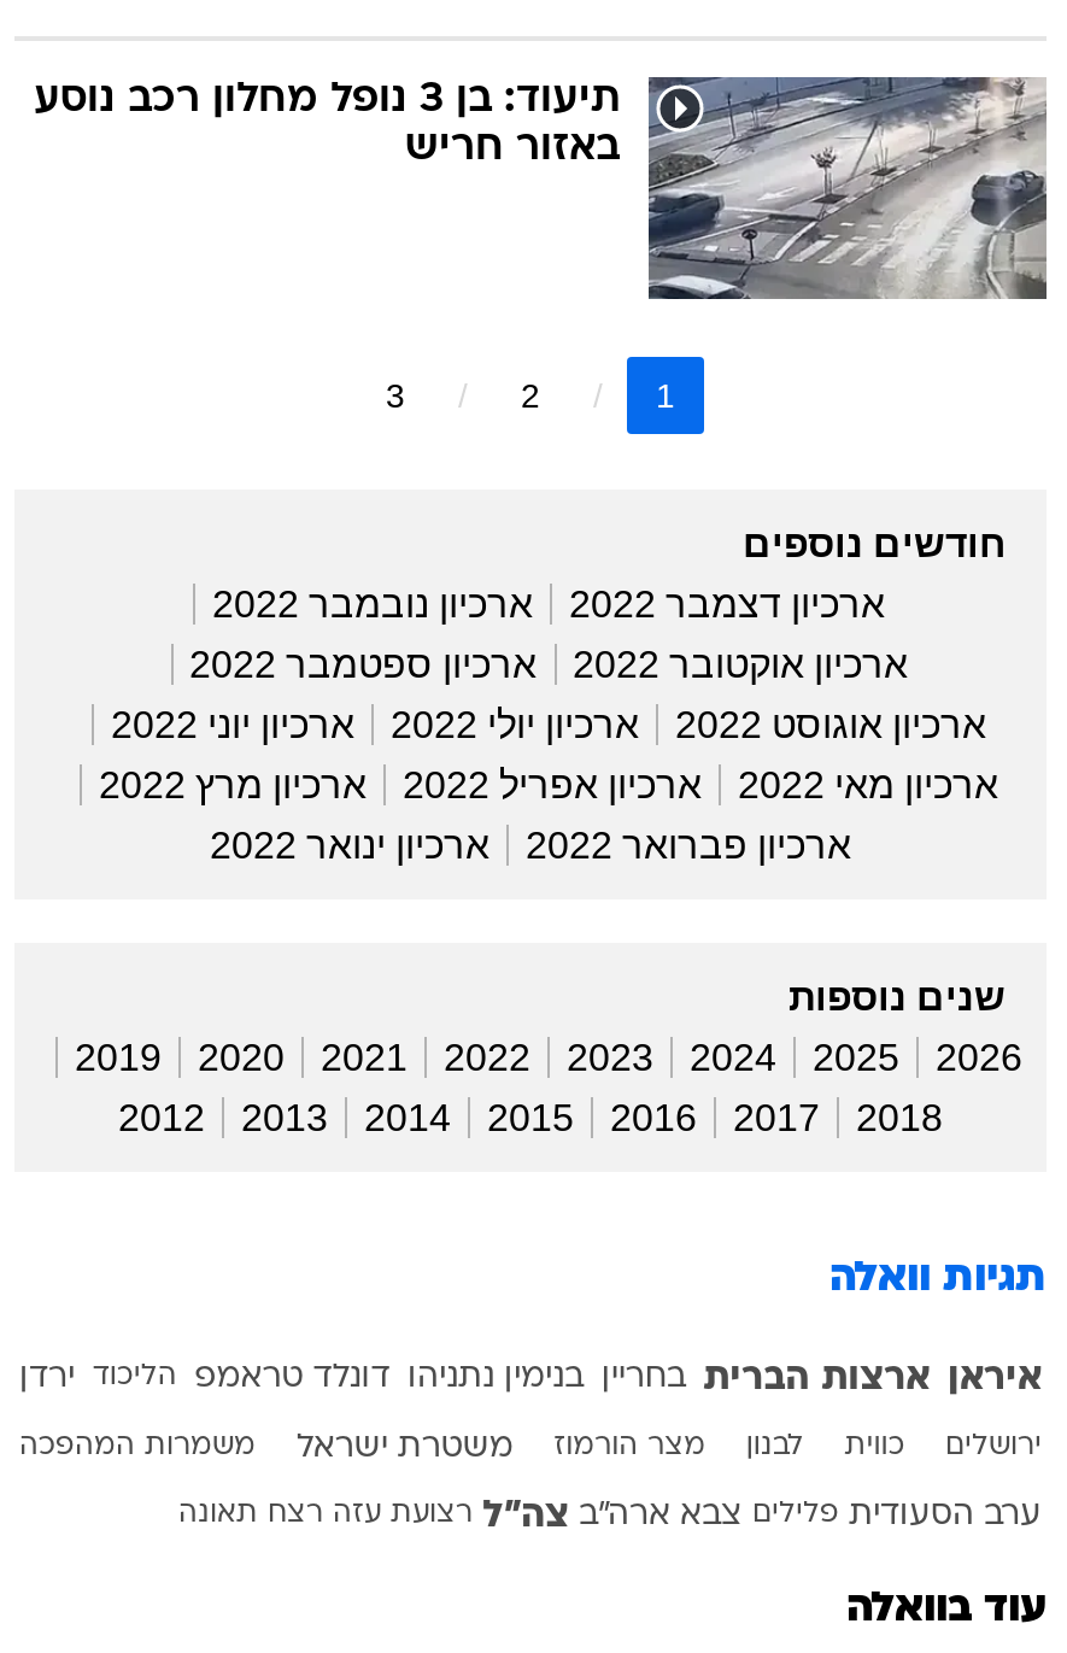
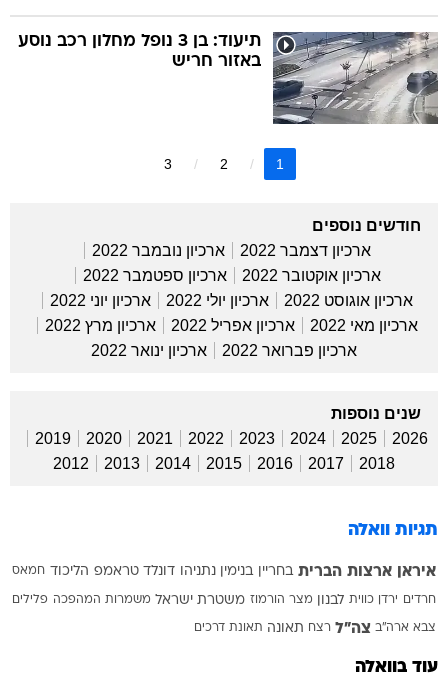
- איראן ארצות הברית בחריין בנימין נתניהו דונלד טראמפ
- הליכוד
- ירדן
+ איראן ארצות הברית בחריין בנימין נתניהו דונלד טראמפ הליכוד חמאס

- ירושלים
- כווית
- לבנון
- מצר הורמוז
- משטרת ישראל
- משמרות המהפכה
+ חרדים ירדן כווית לבנון מצר הורמוז משטרת ישראל משמרות המהפכה פלילים

- ערב הסעודית פלילים צבא ארה"ב צה"ל רצועת עזה רצח תאונה
+ צבא ארה"ב צה"ל רצח תאונה תאונת דרכים
